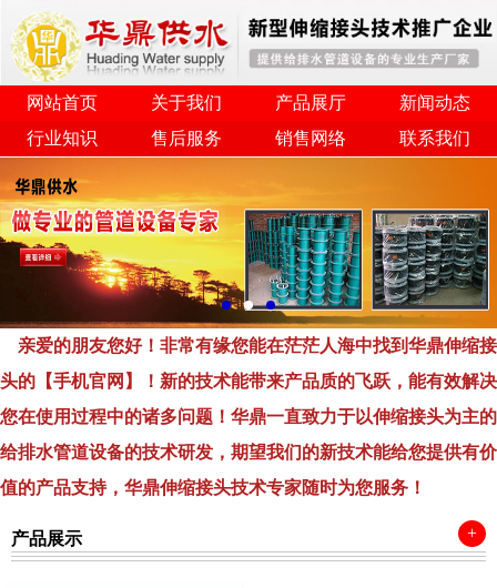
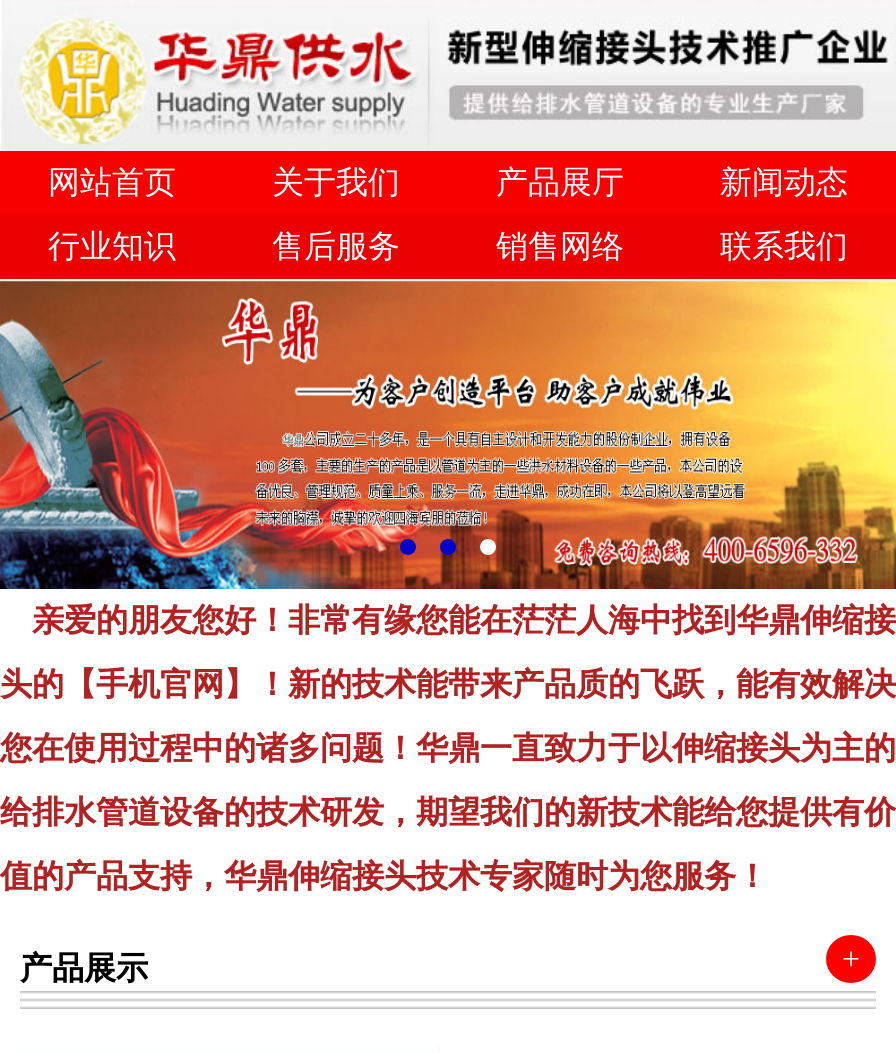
- [image]
+ [image]
